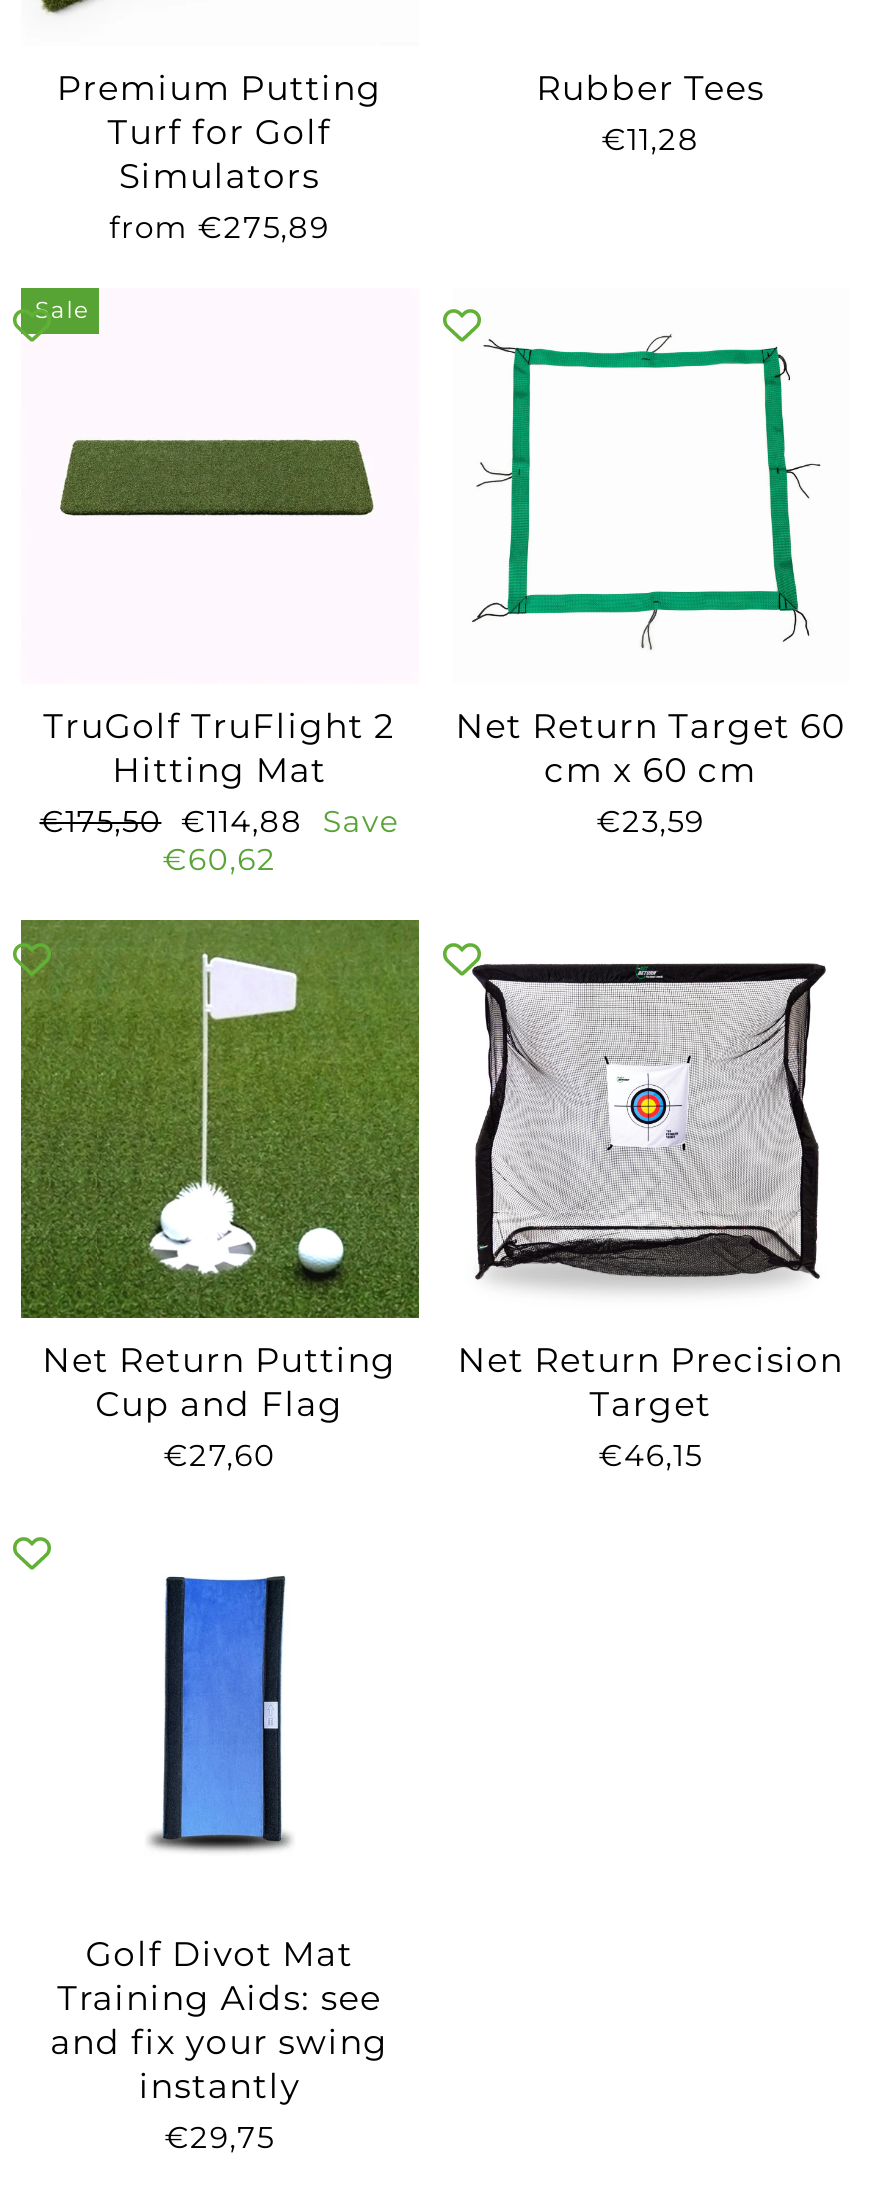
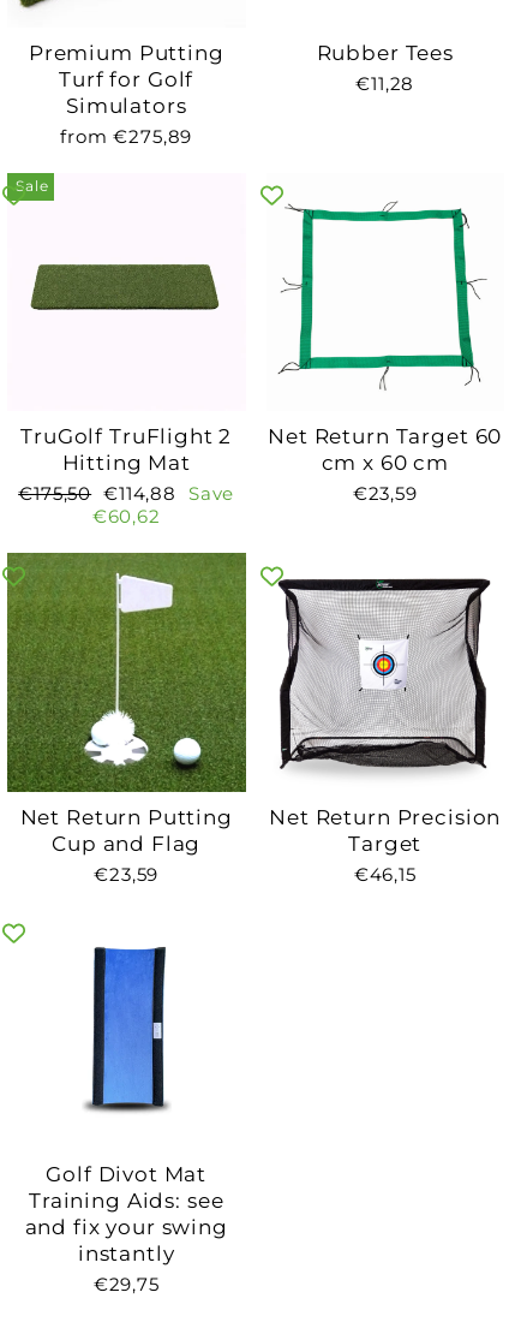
- €27,60
+ €23,59
